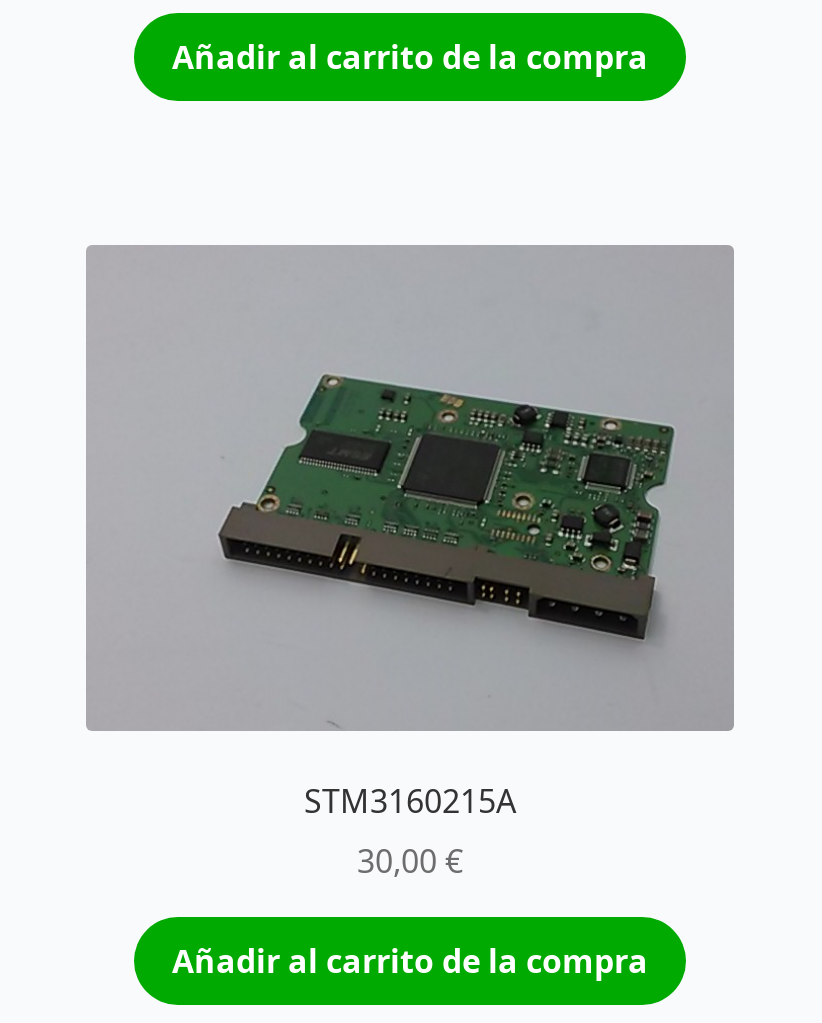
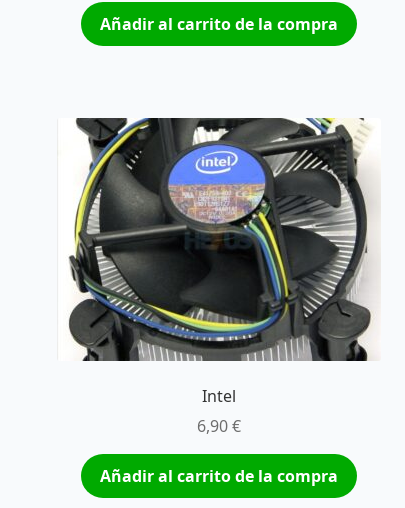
- [image]
- STM3160215A
- 30,00 €
+ [image]
+ Intel
+ 6,90 €
